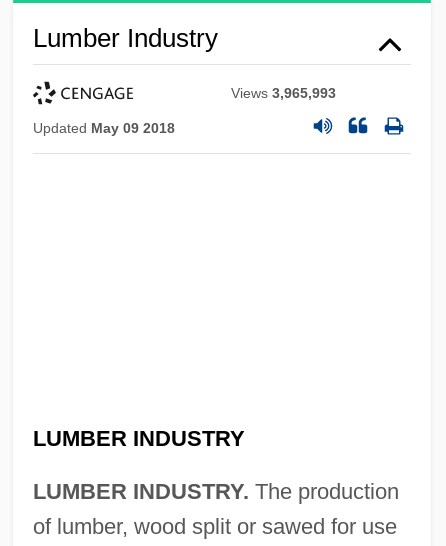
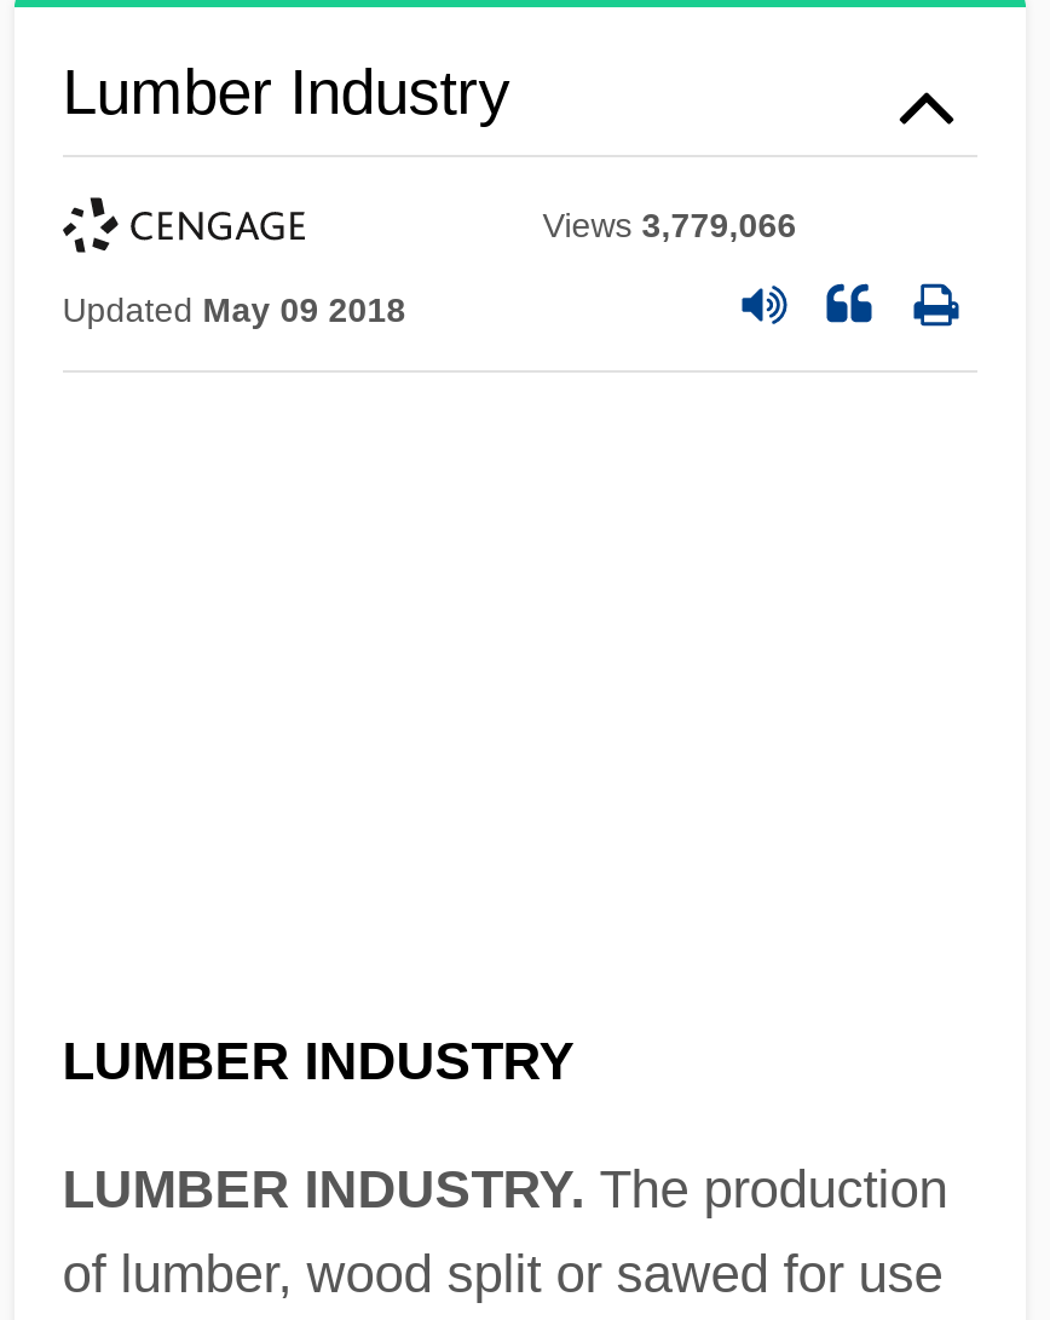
- Views 3,965,993
+ Views 3,779,066
